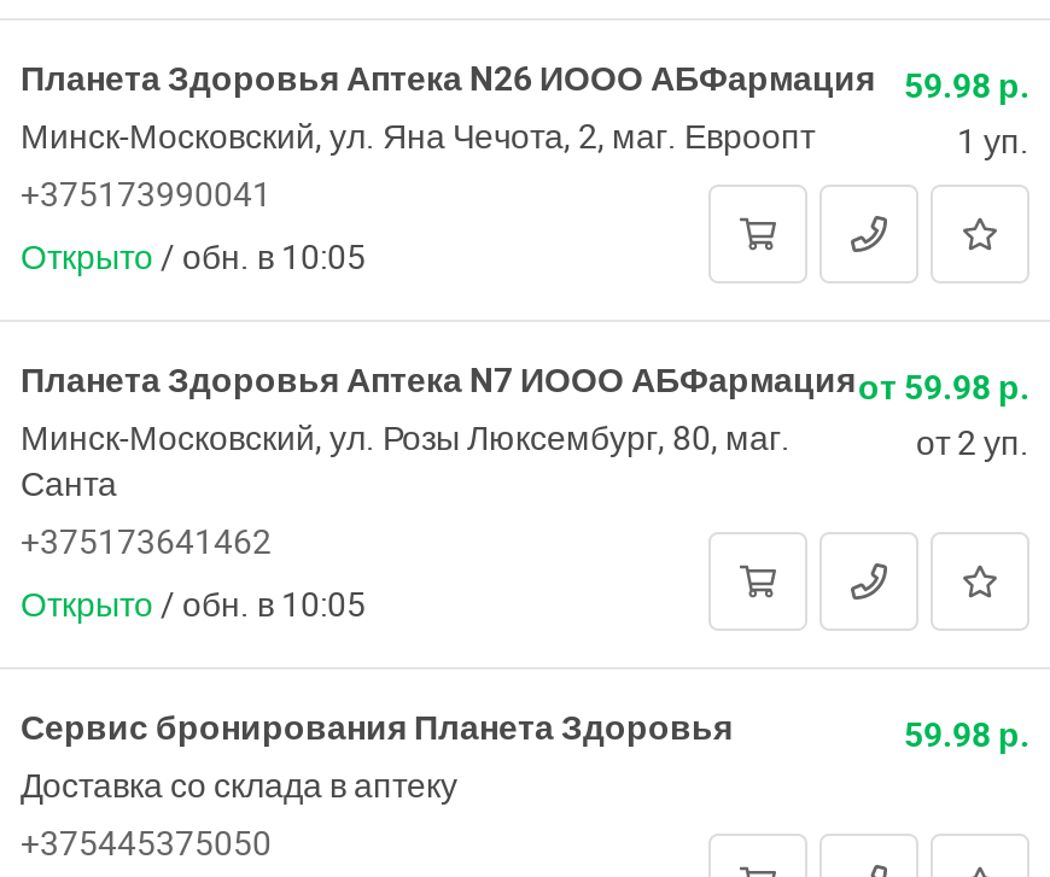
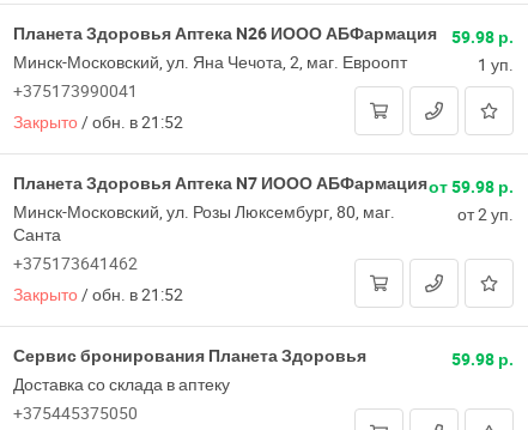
- Открыто / обн. в 10:05
+ Закрыто / обн. в 21:52

- Открыто / обн. в 10:05
+ Закрыто / обн. в 21:52
